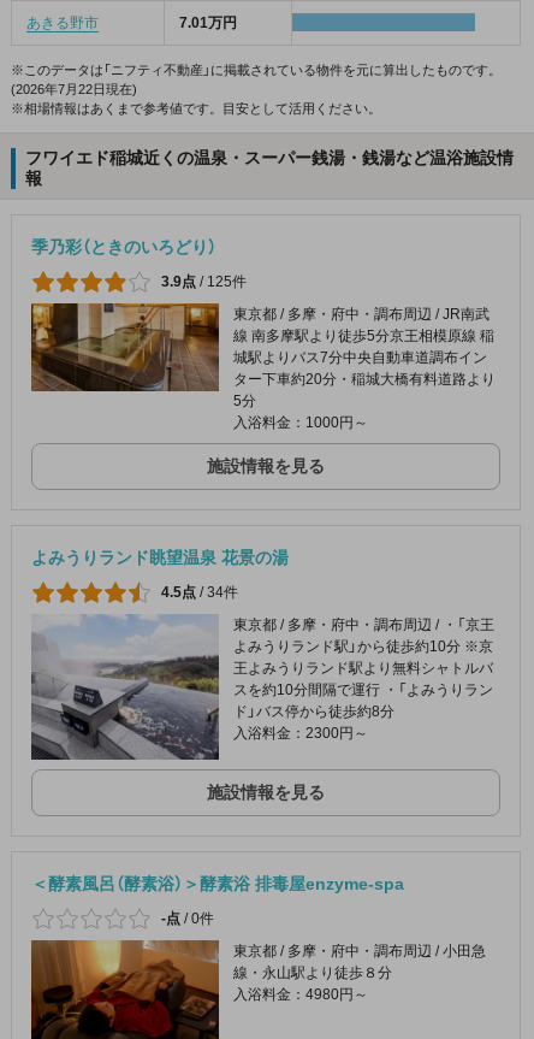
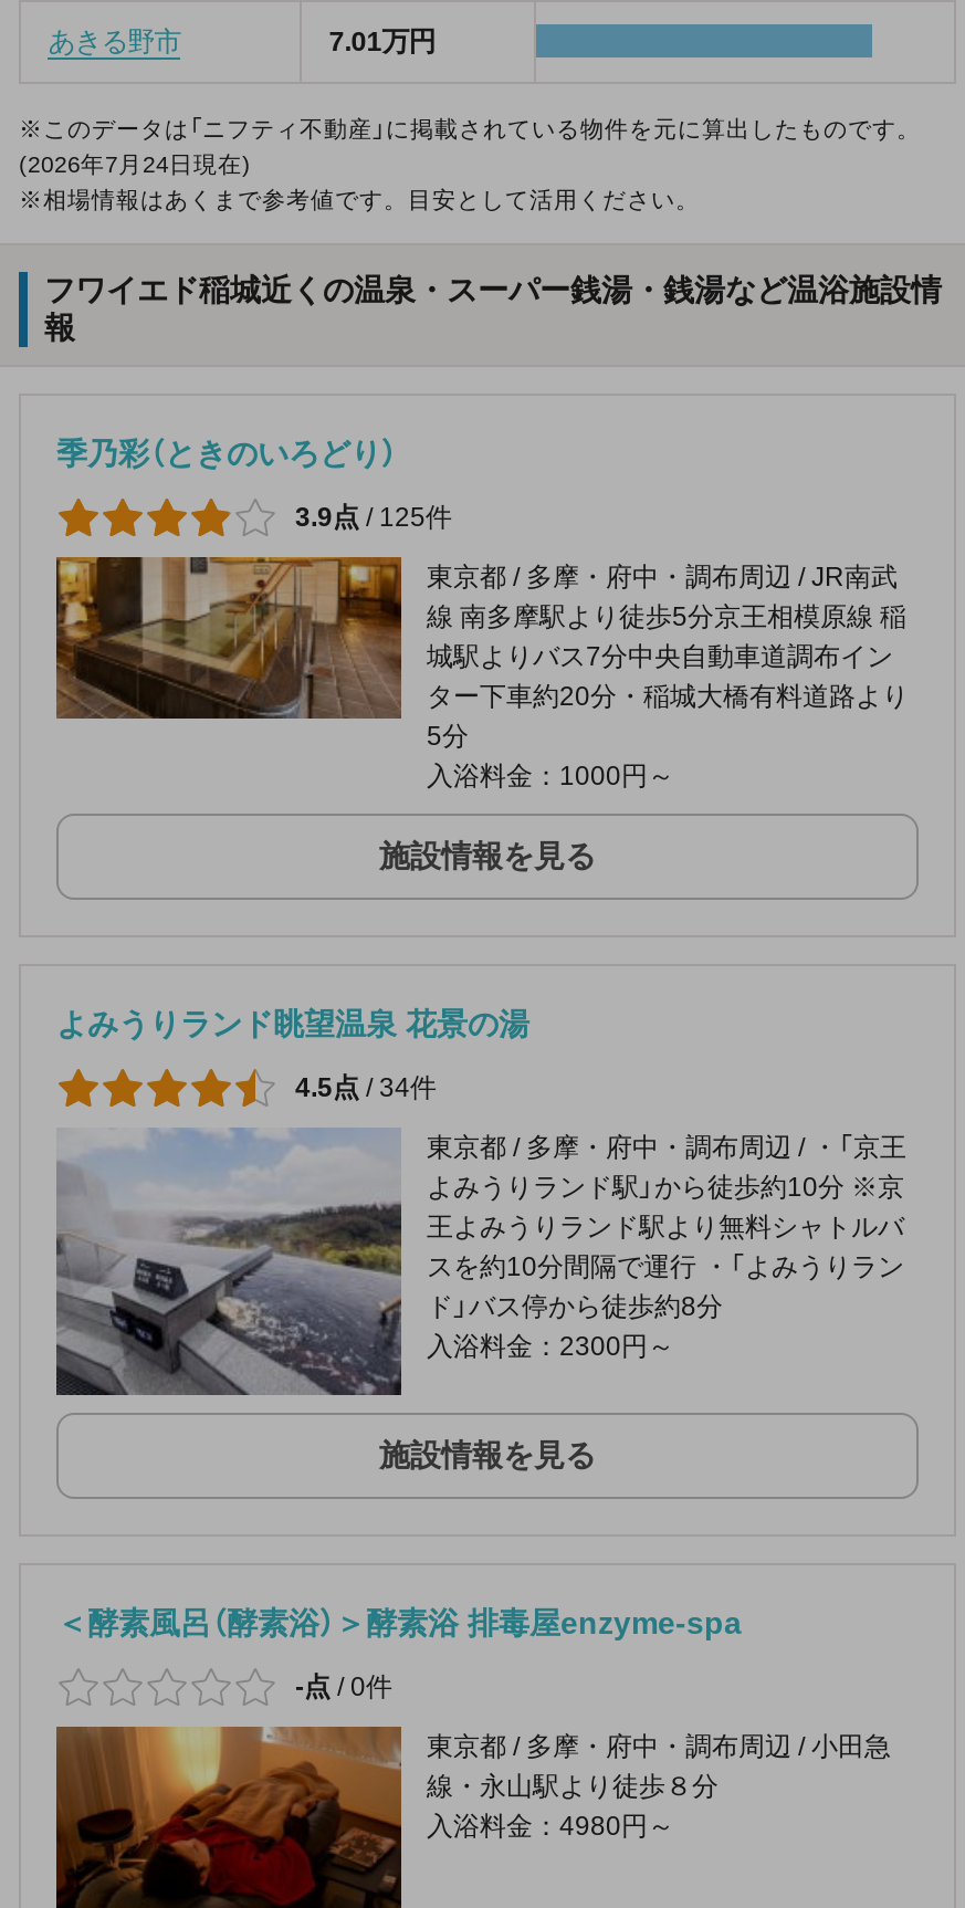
- (2026年7月22日現在)
+ (2026年7月24日現在)
